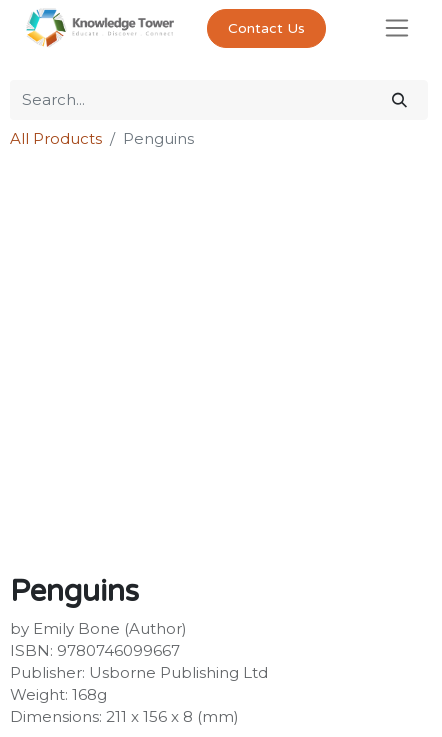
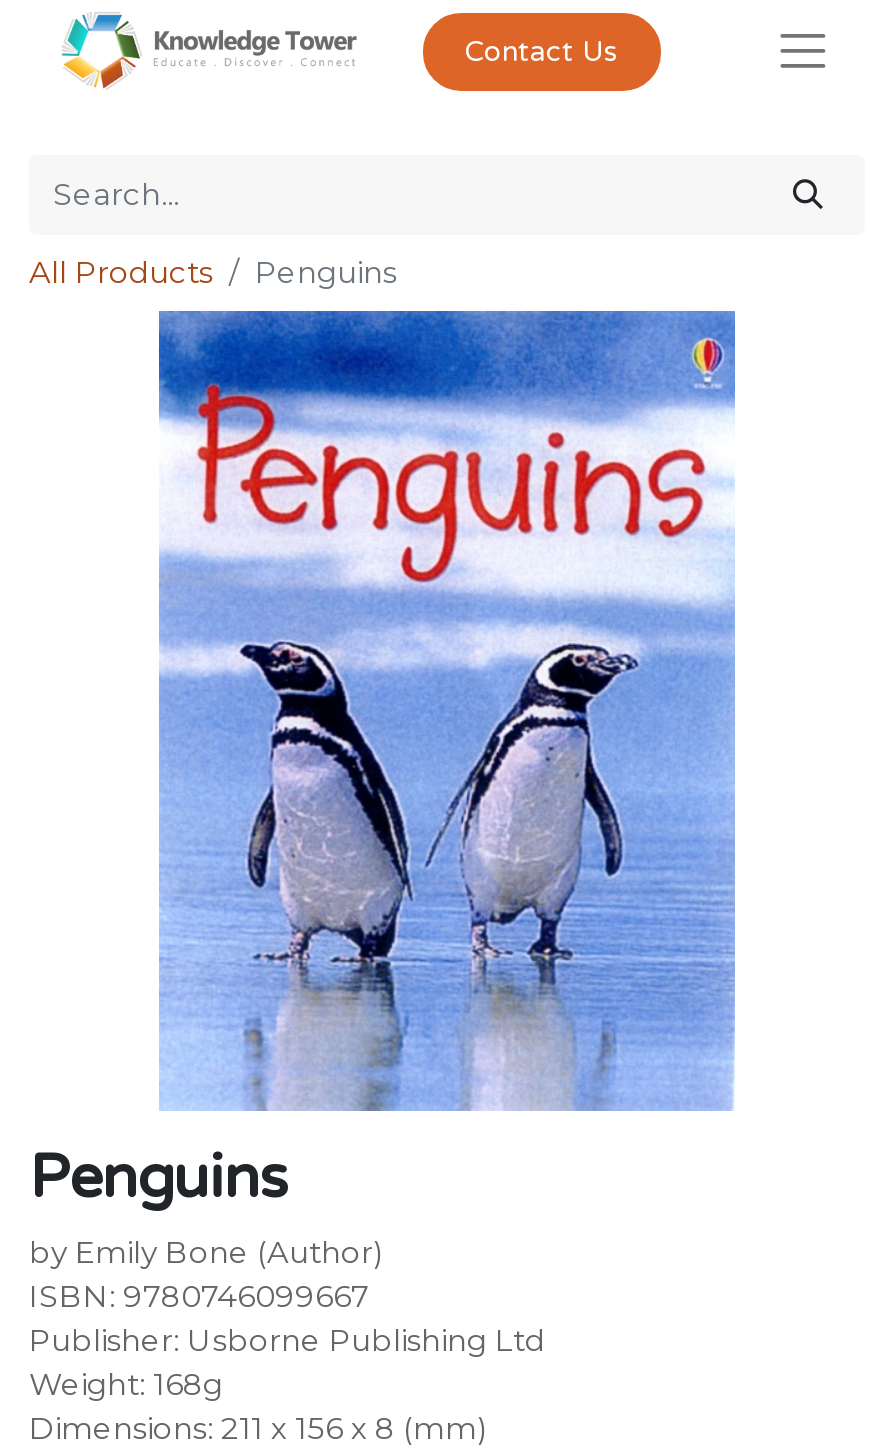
+ [image]
